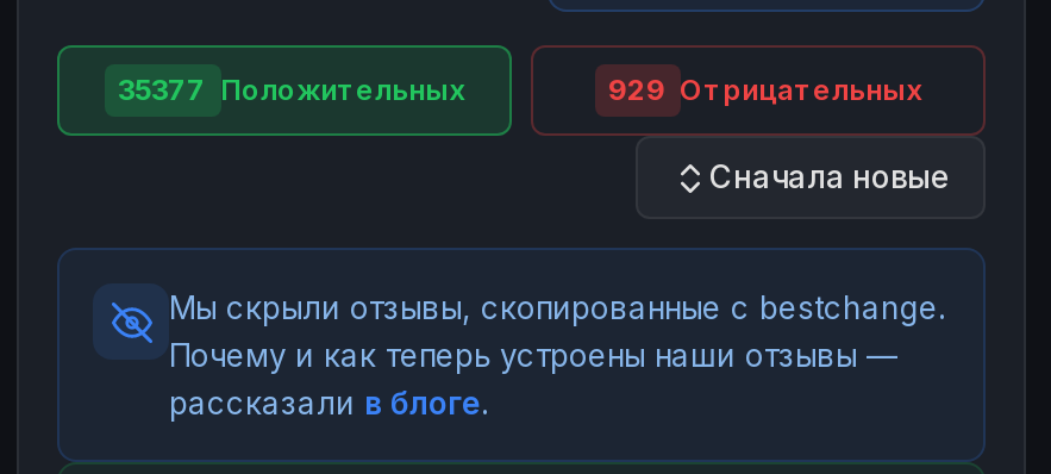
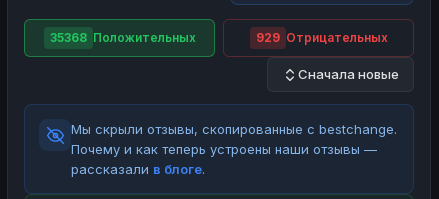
- 35377 Положительных
+ 35368 Положительных
